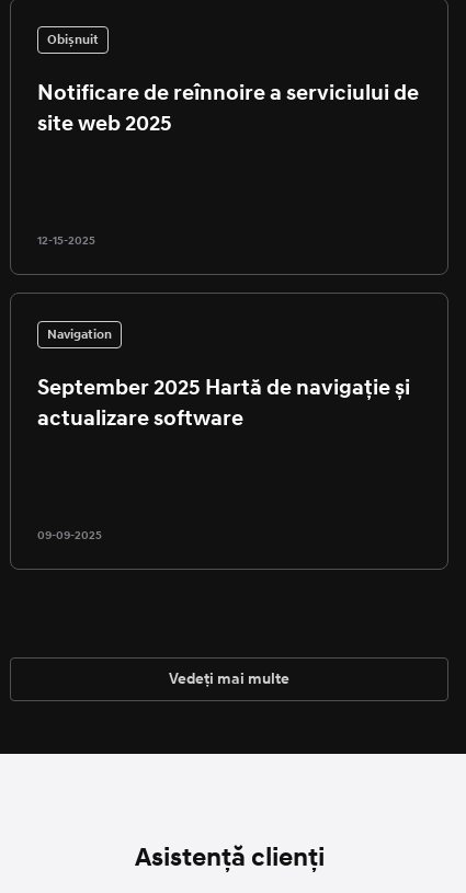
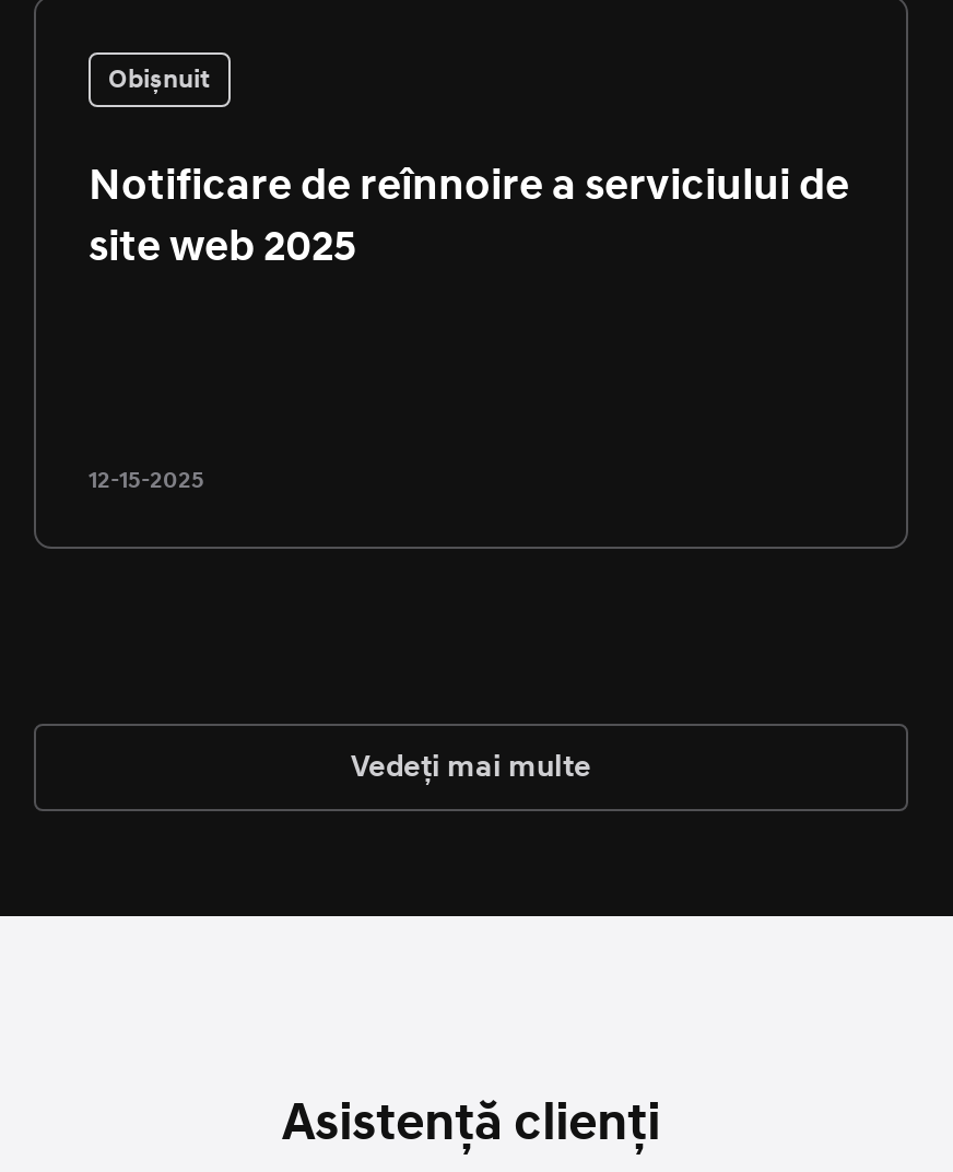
- Navigation
- September 2025 Hartă de navigație și
- actualizare software

- 09-09-2025
